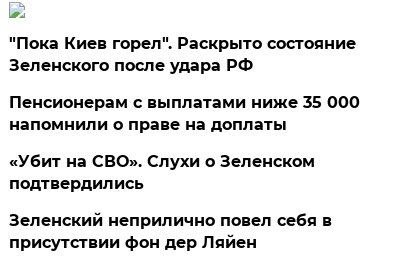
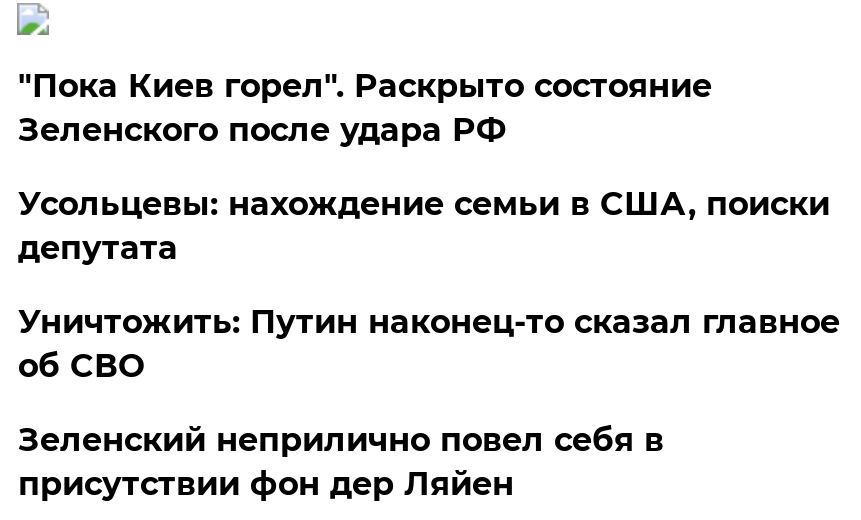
- Пенсионерам с выплатами ниже 35 000
- напомнили о праве на доплаты
+ Усольцевы: нахождение семьи в США, поиски
+ депутата

- «Убит на СВО». Слухи о Зеленском
- подтвердились
+ Уничтожить: Путин наконец-то сказал главное
+ об СВО
